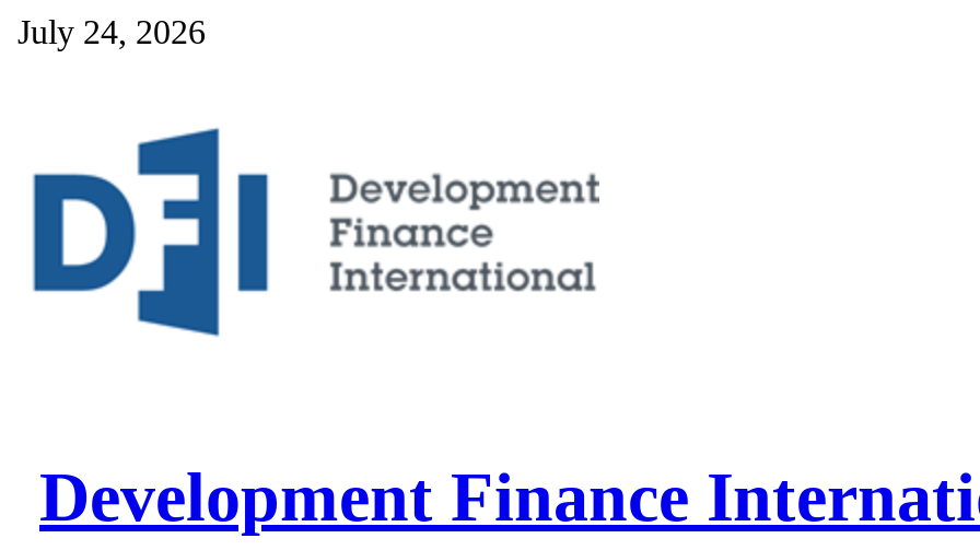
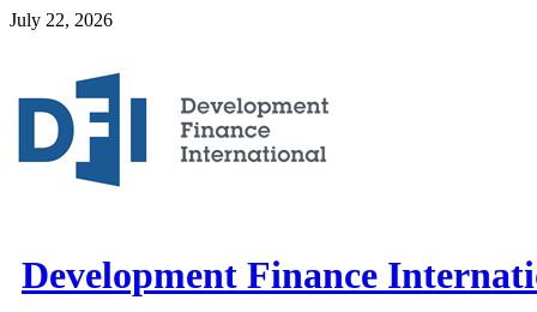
- July 24, 2026
+ July 22, 2026
